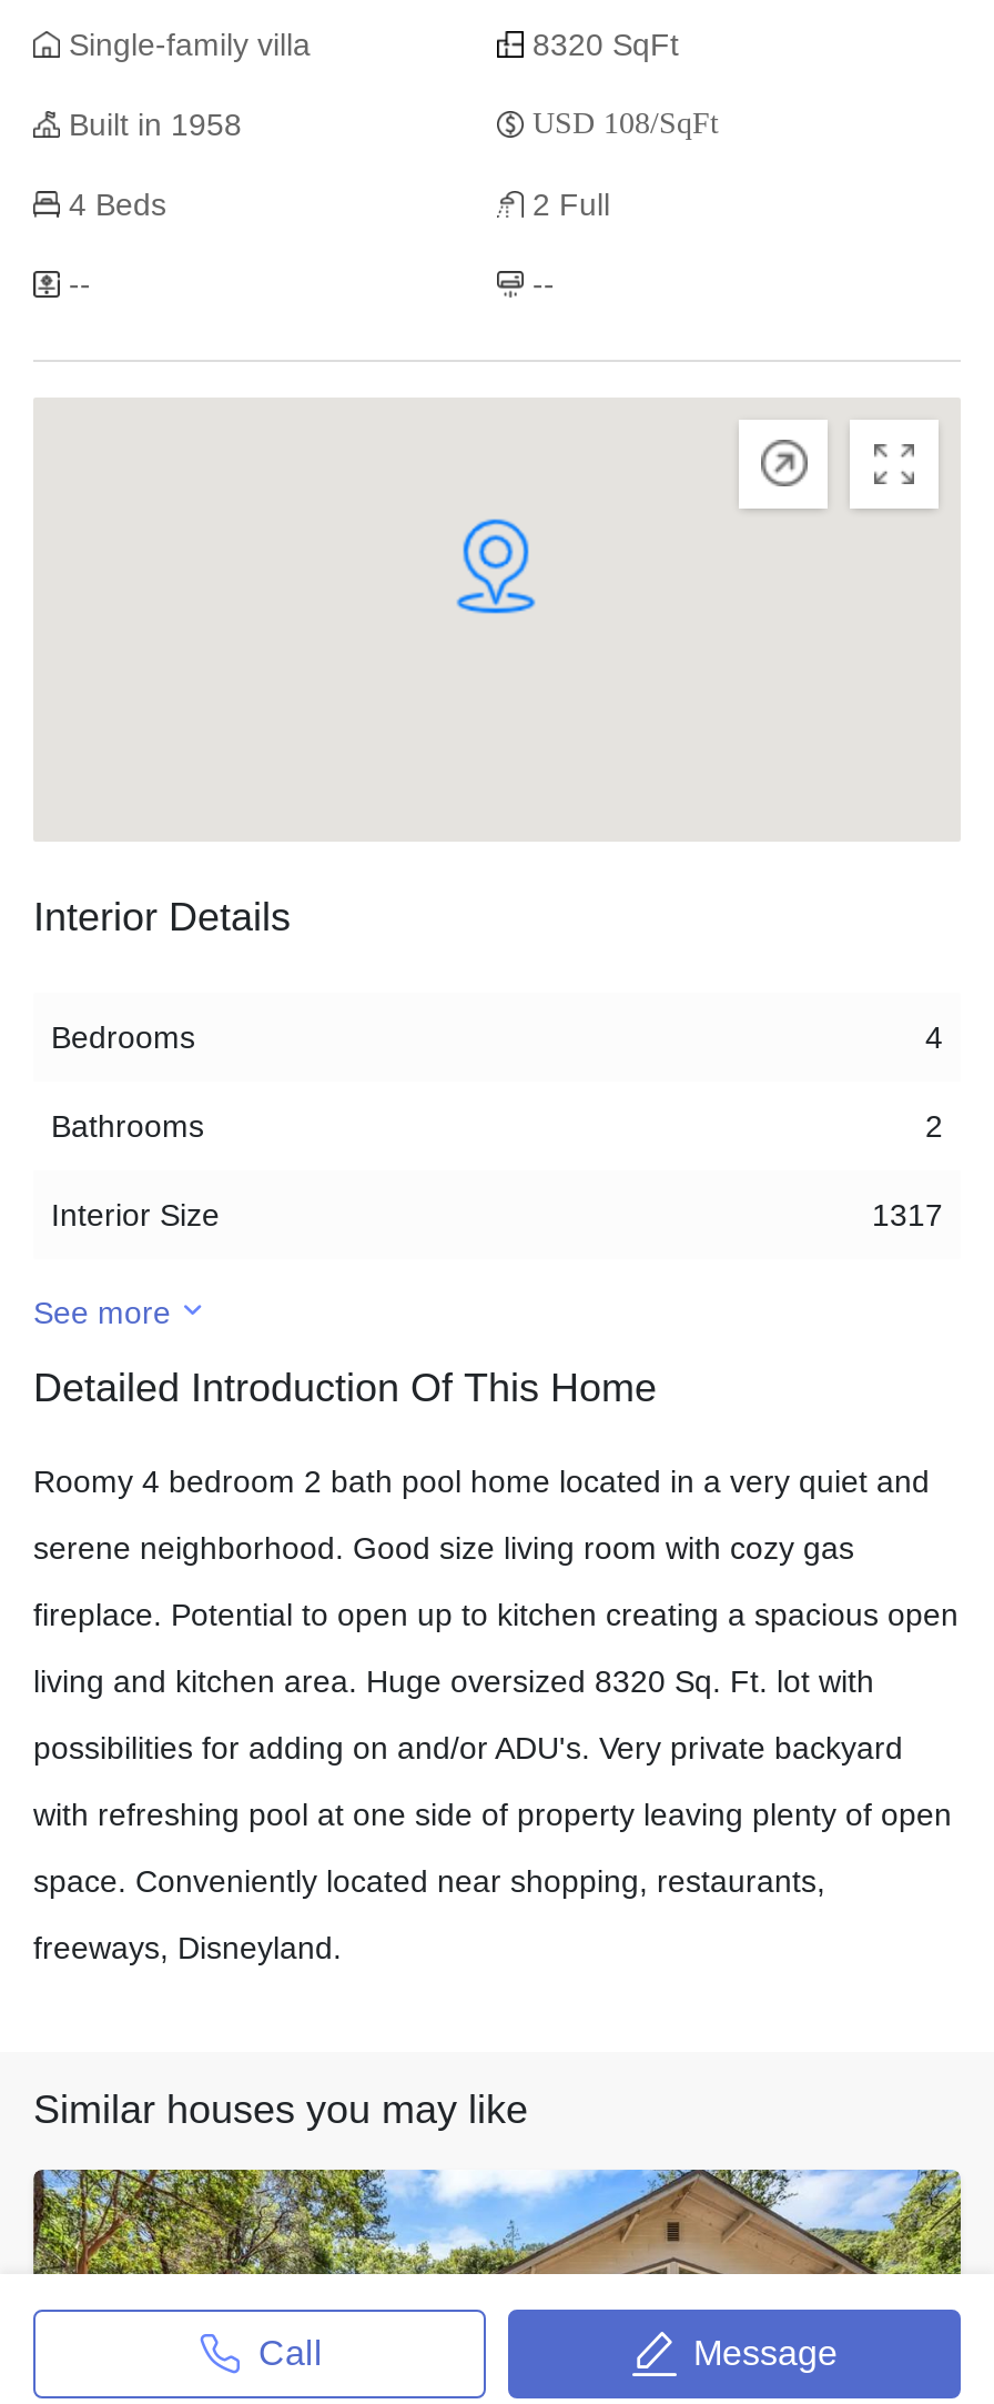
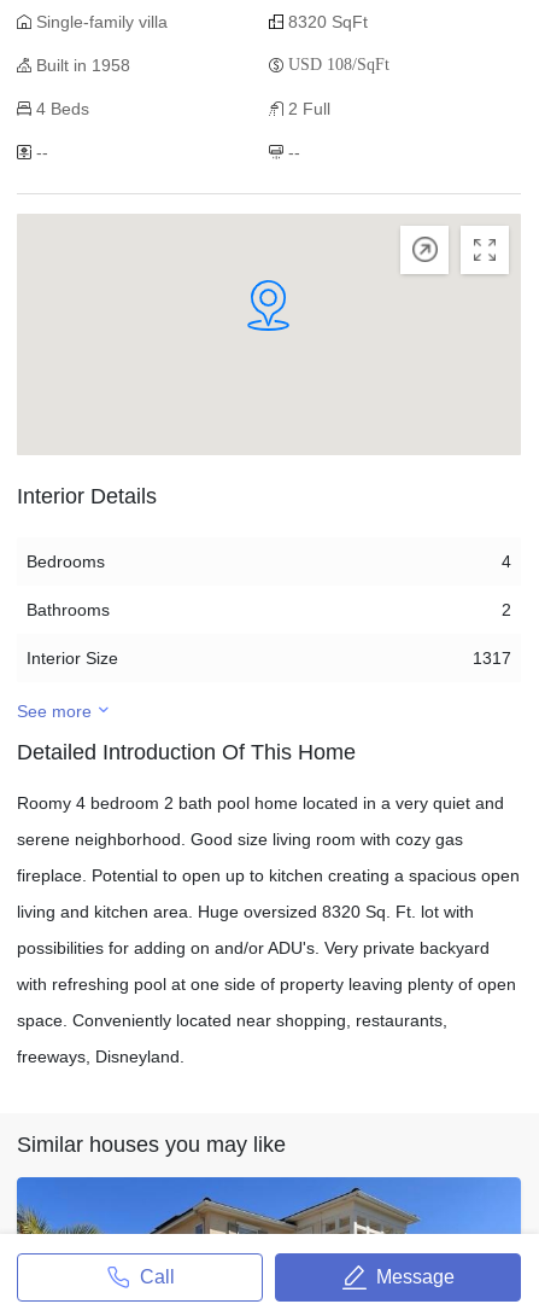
- [image]
+ [image]
